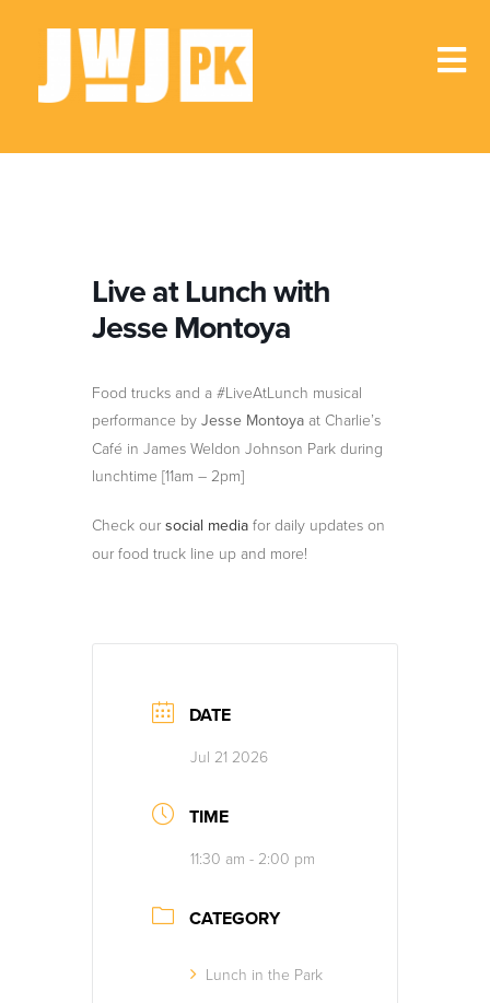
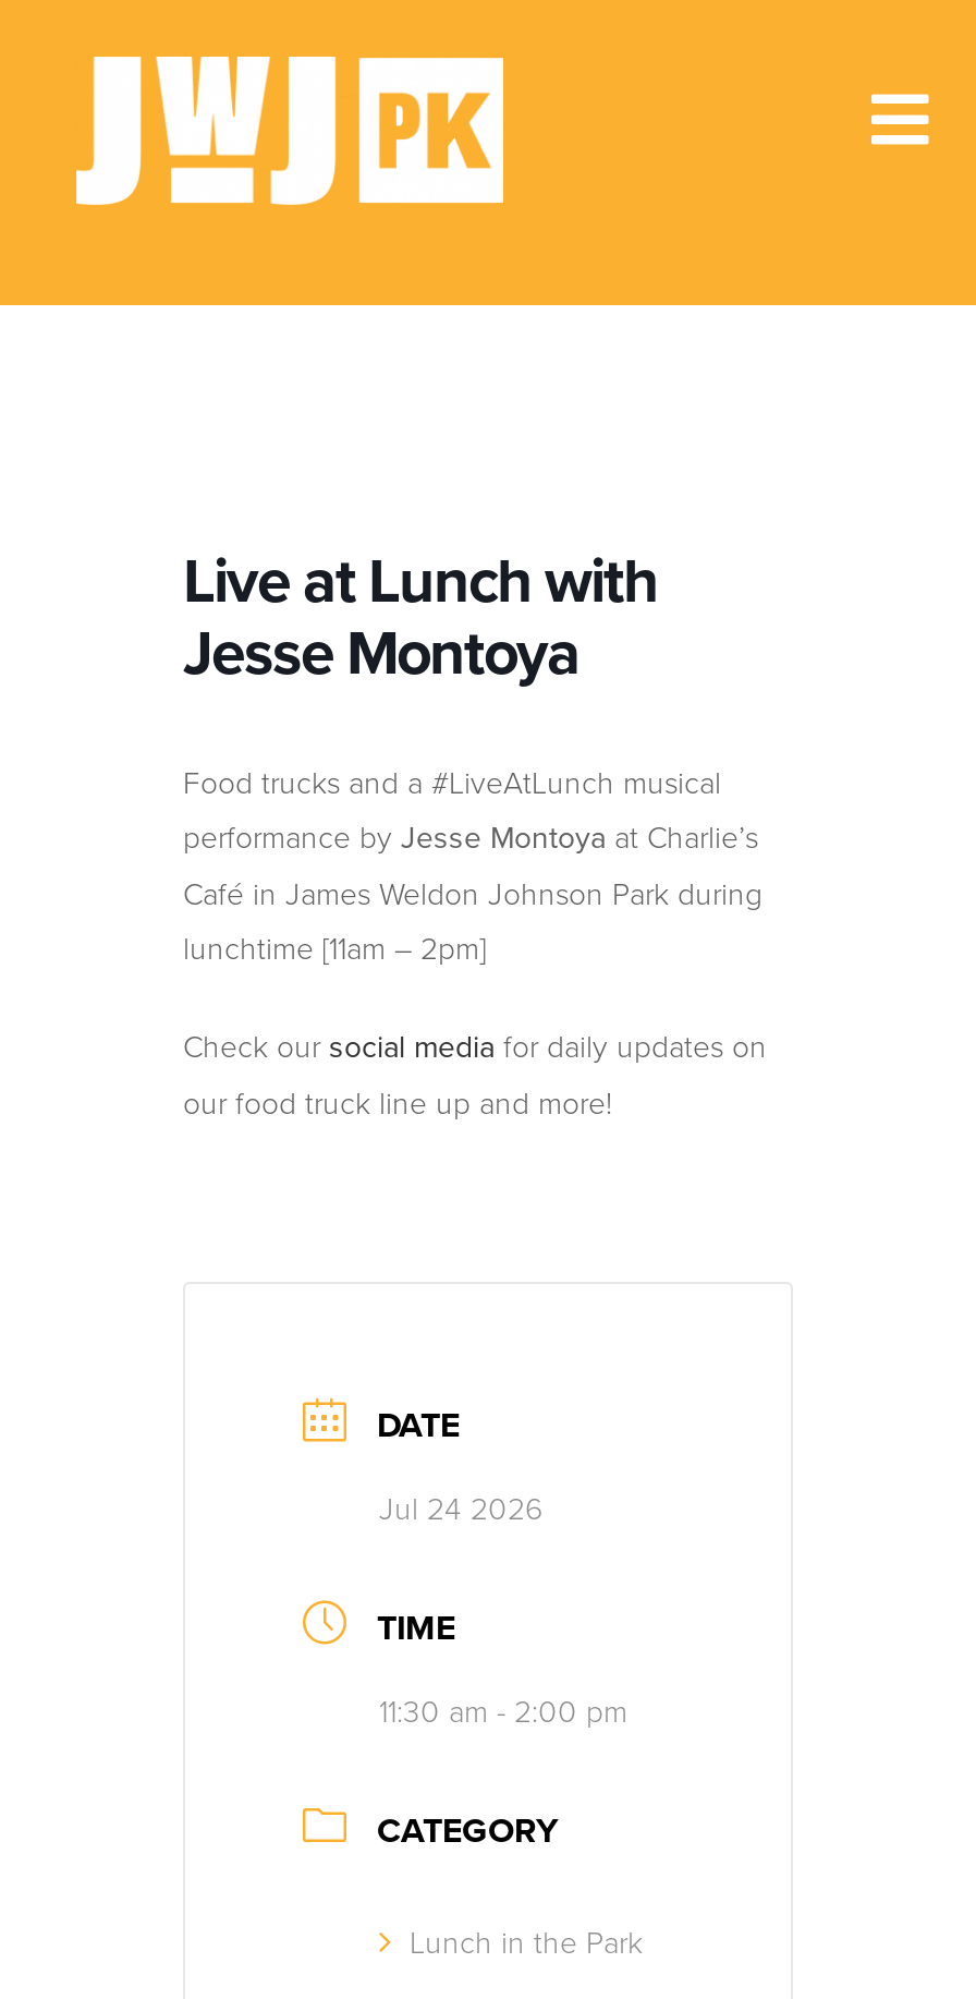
- Jul 21 2026
+ Jul 24 2026
